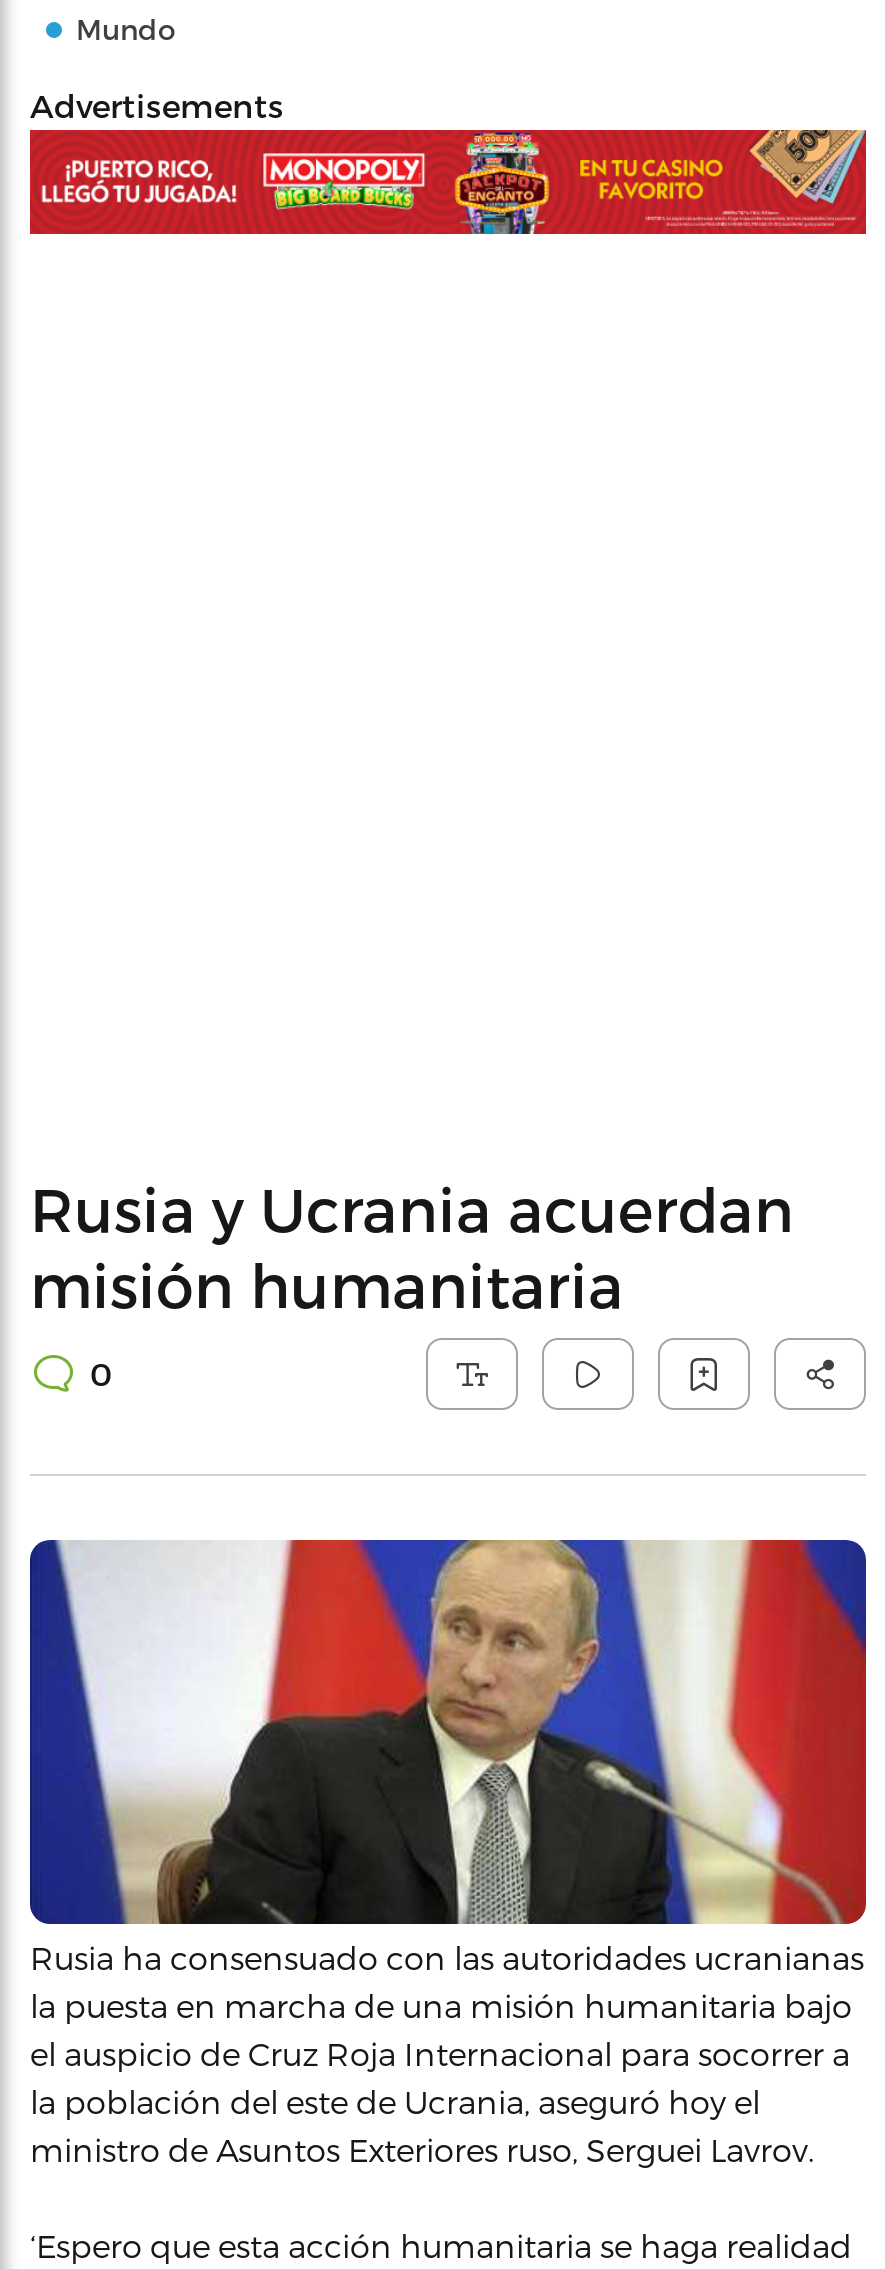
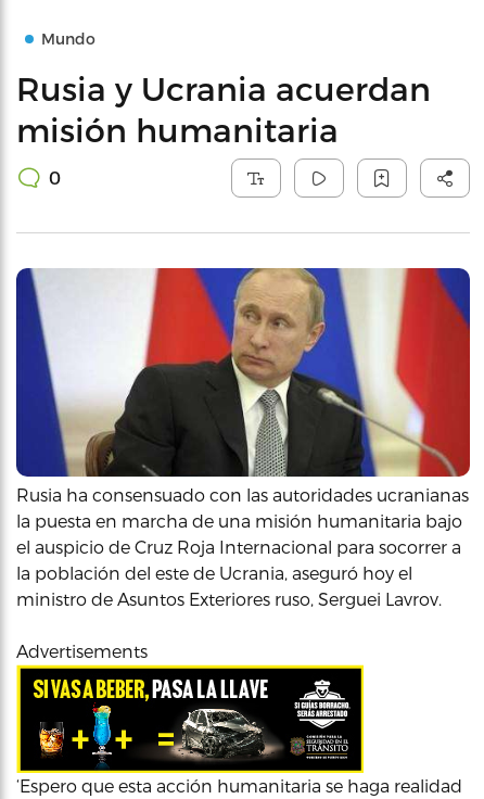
moved down: Advertisements

- [image]

moved up: [image] | Rusia y Ucrania acuerdan | misión humanitaria | ... | la población del este de Ucrania, aseguró hoy el | ministro de Asuntos Exteriores ruso, Serguei Lavrov.

+ [image]
